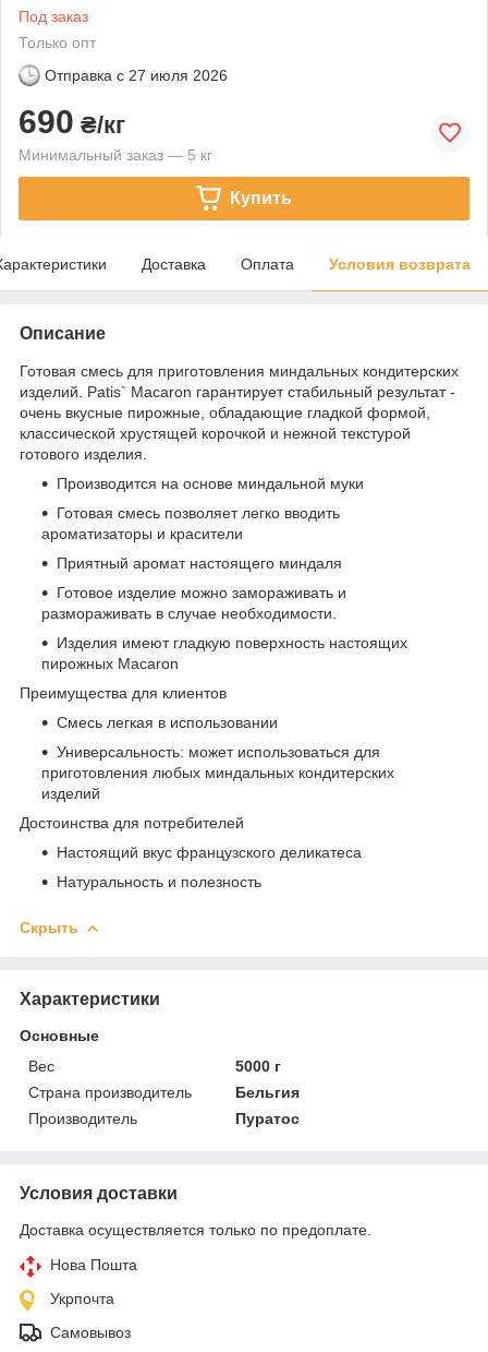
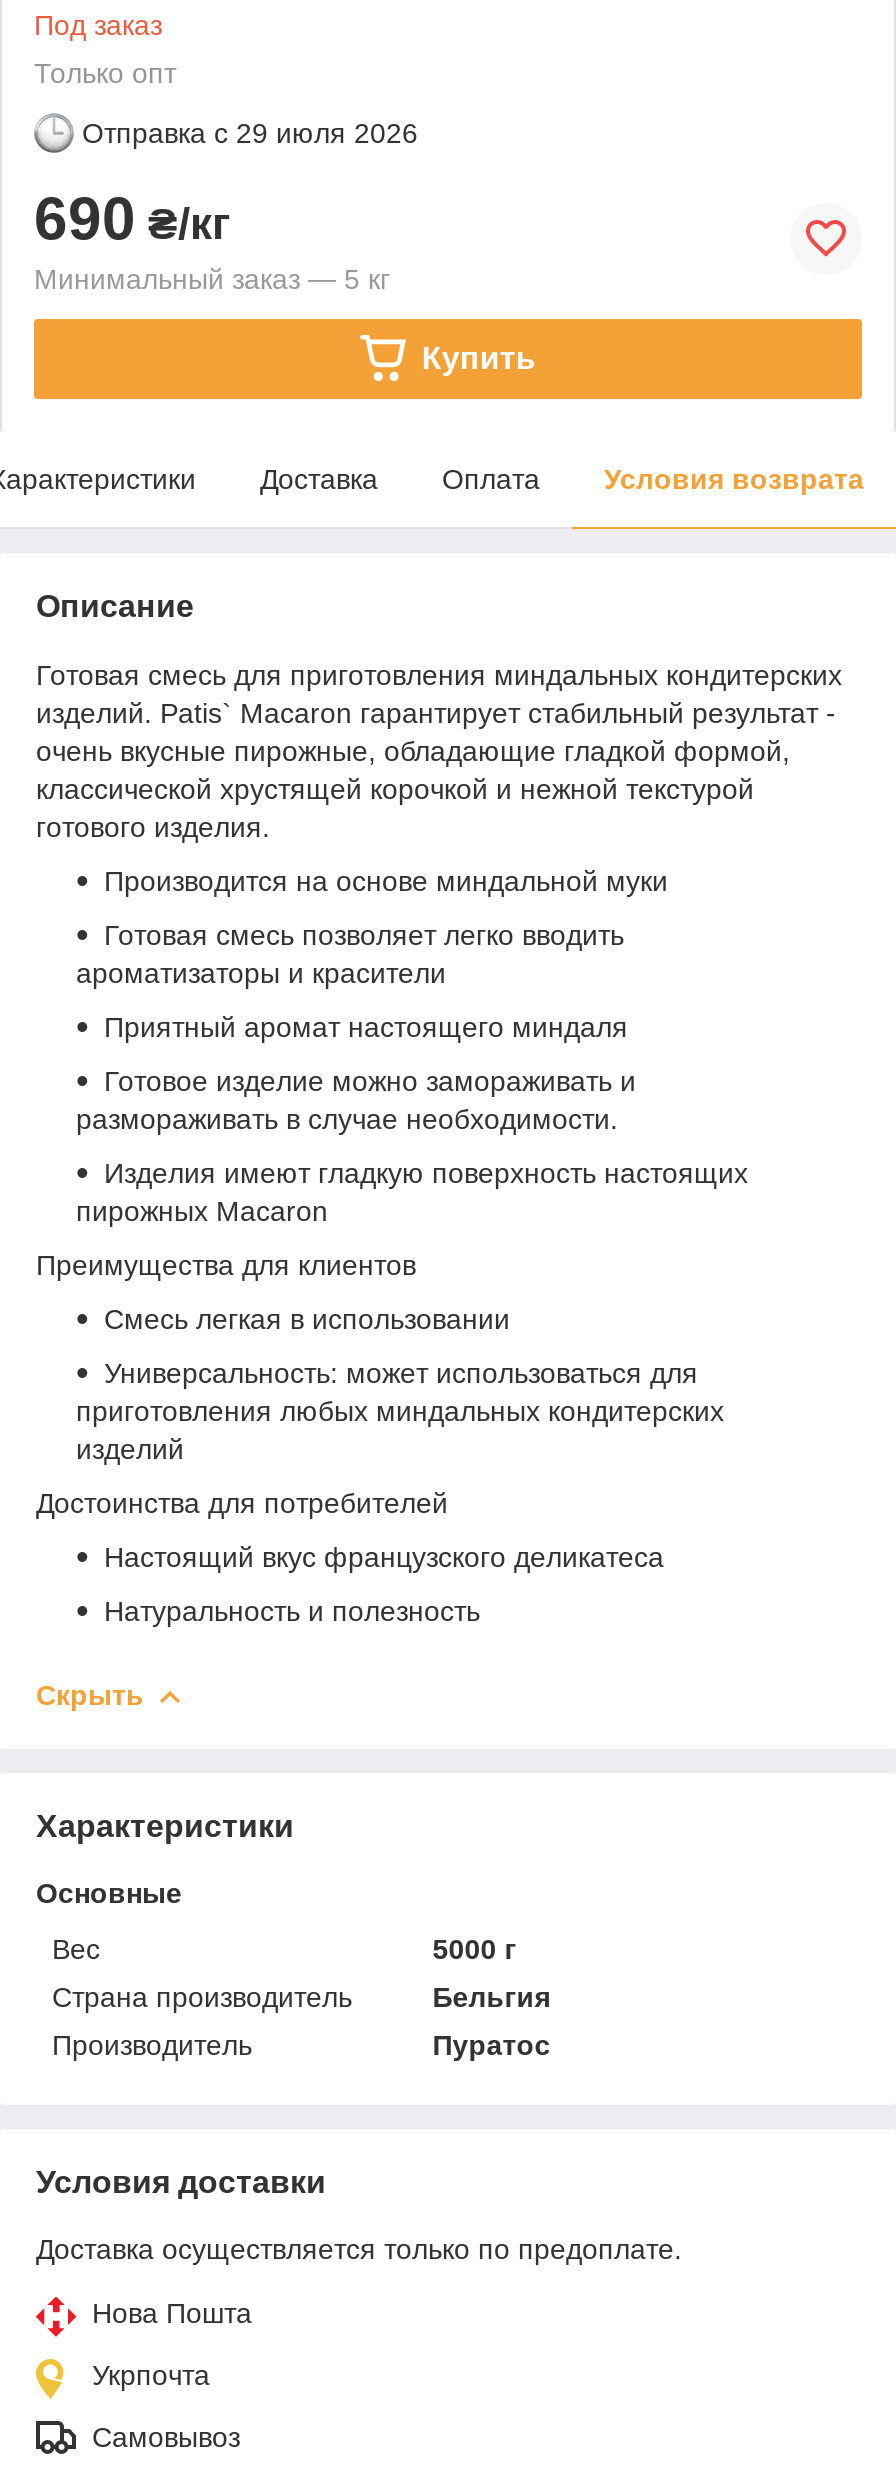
- Отправка с 27 июля 2026
+ Отправка с 29 июля 2026
